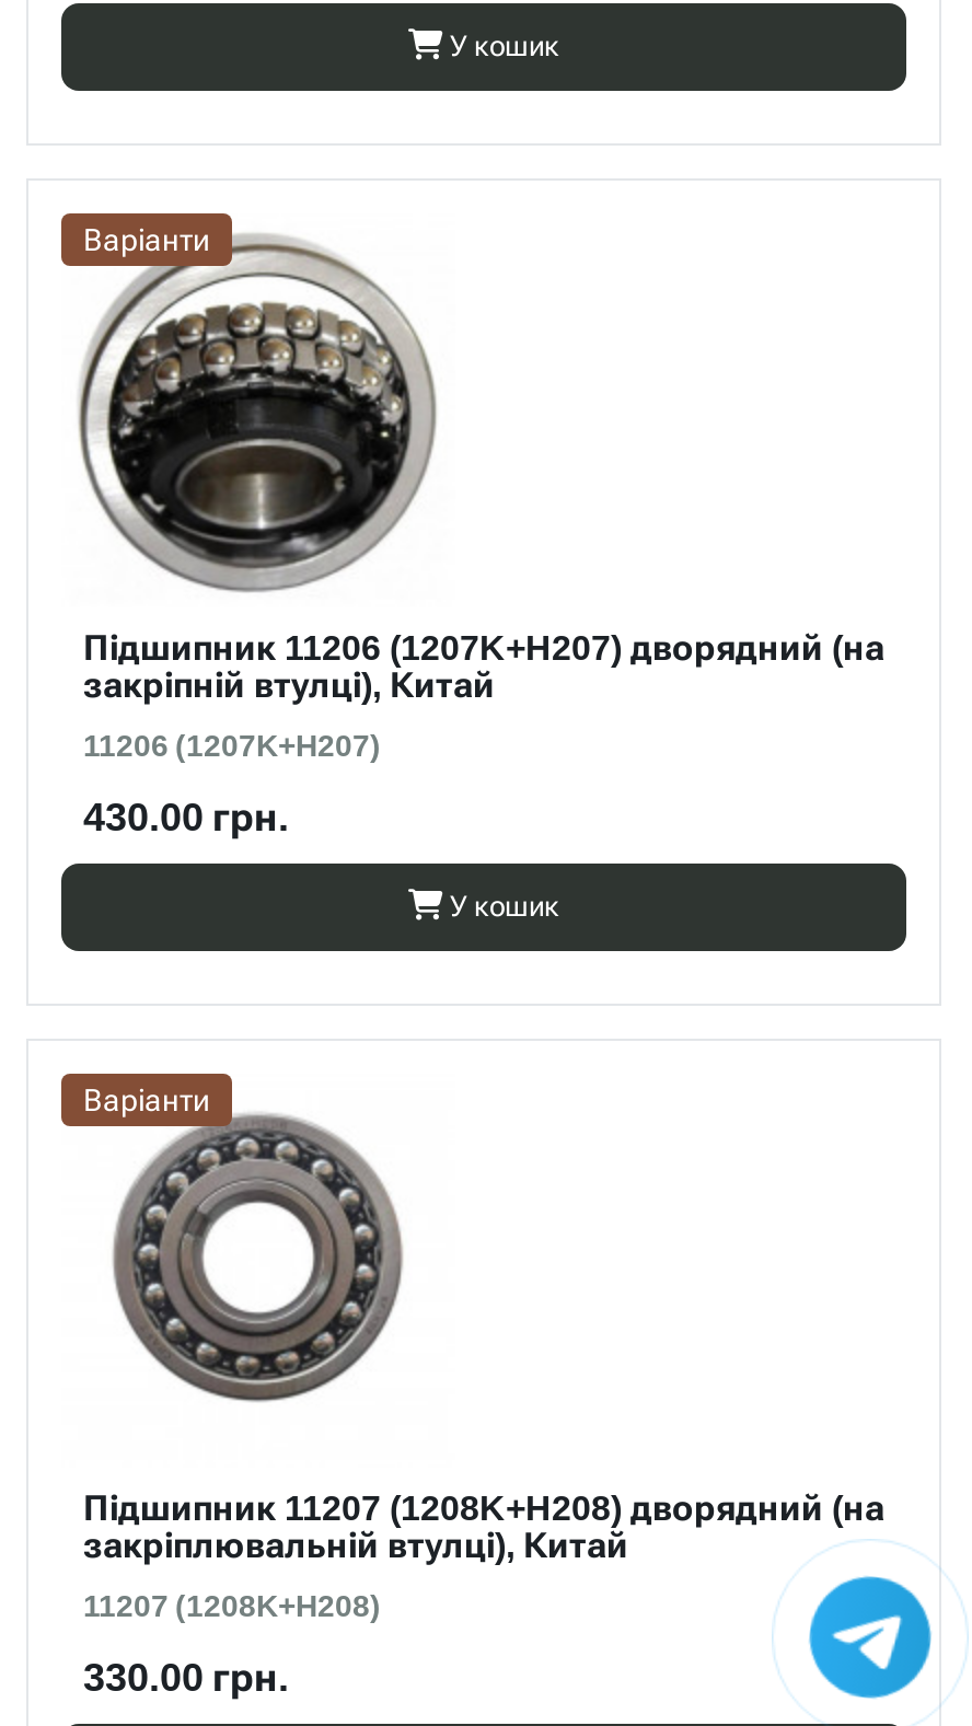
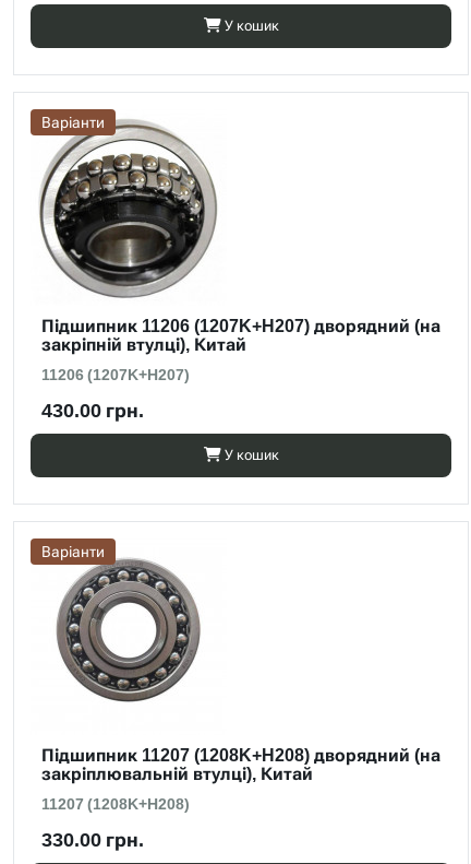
- [image]
